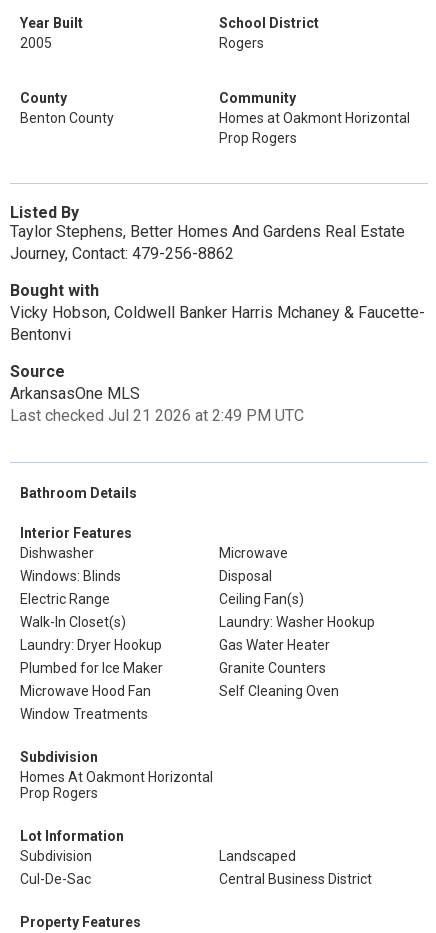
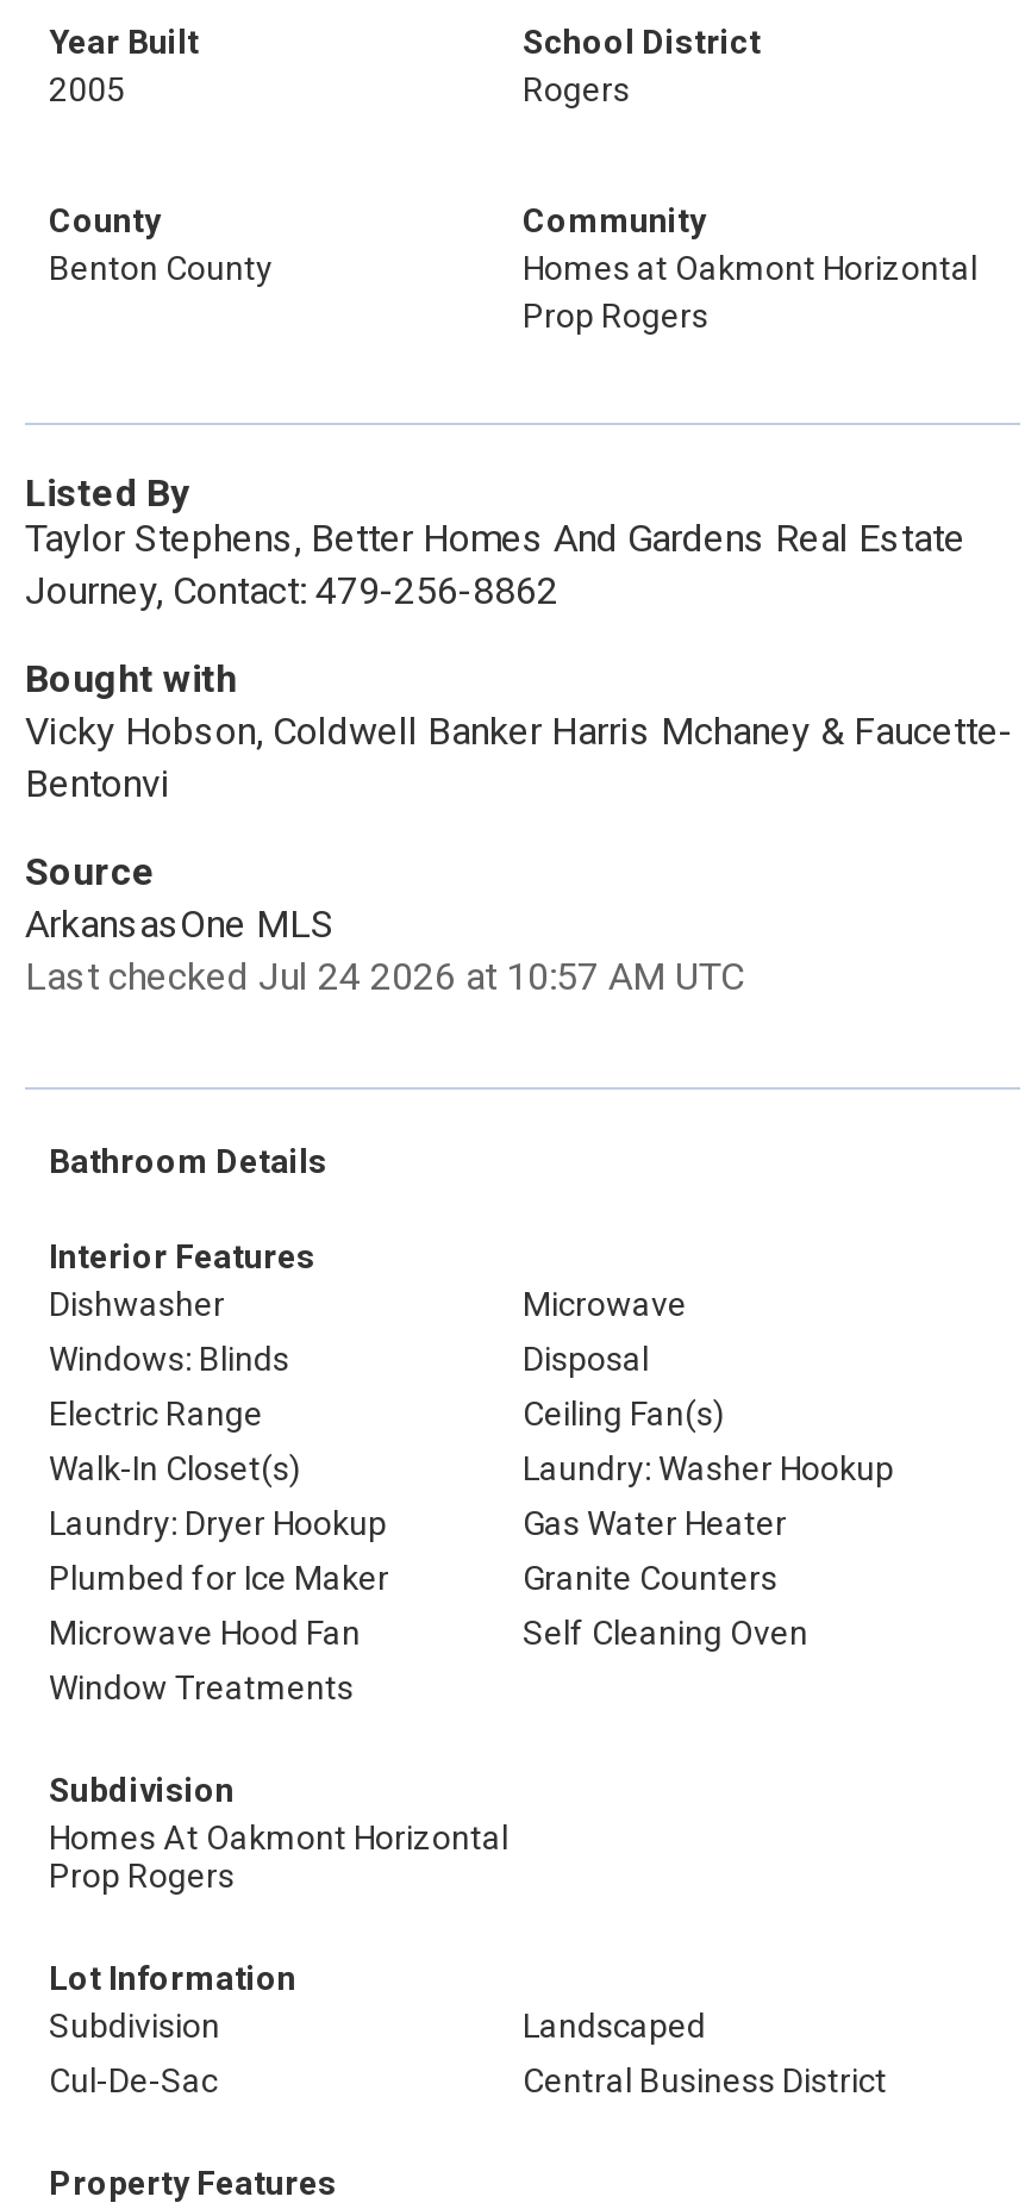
- Last checked Jul 21 2026 at 2:49 PM UTC
+ Last checked Jul 24 2026 at 10:57 AM UTC
